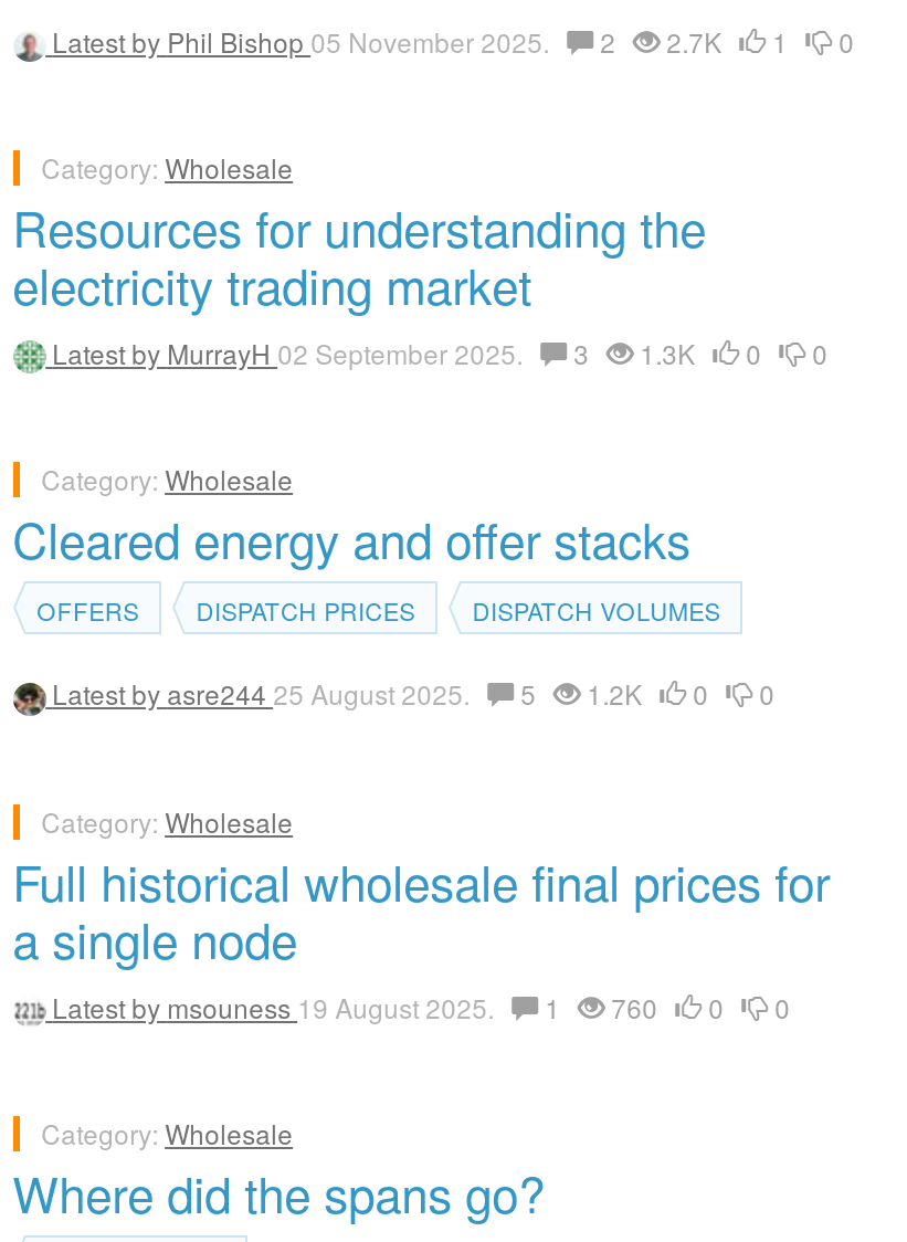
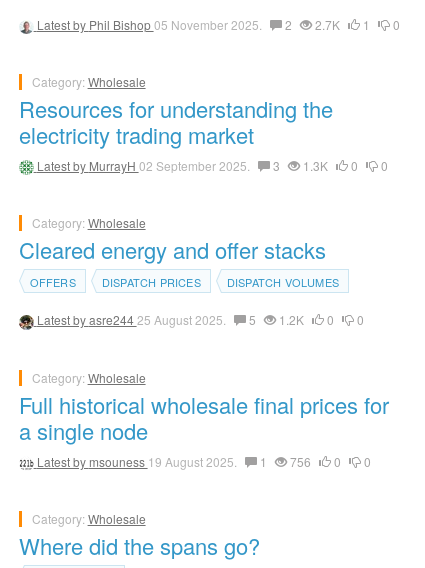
- Latest by msouness 19 August 2025. 1 760 0 0
+ Latest by msouness 19 August 2025. 1 756 0 0
